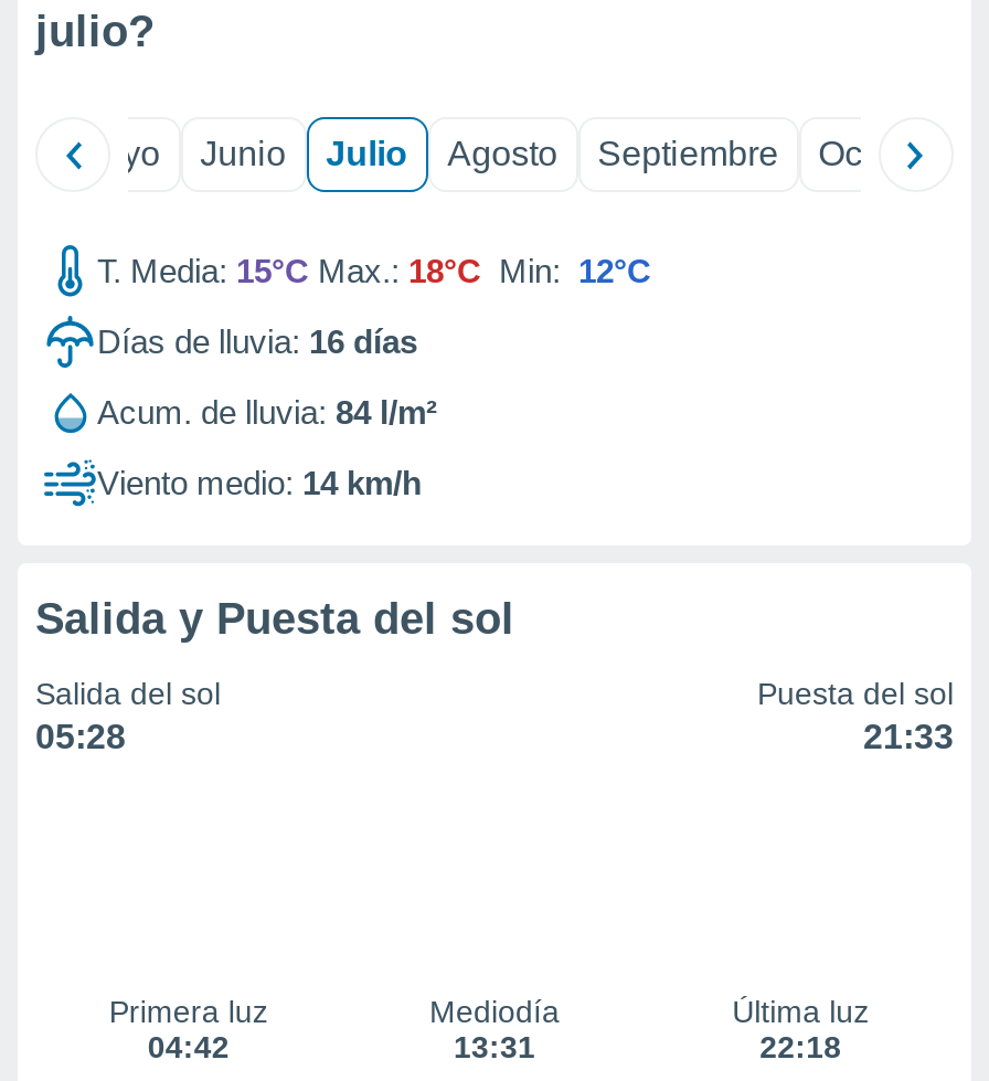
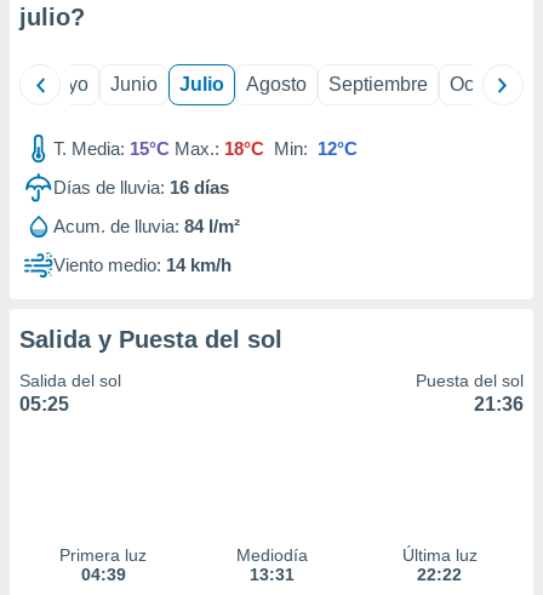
- 05:28
+ 05:25

- 21:33
+ 21:36

- 04:42
+ 04:39

- 22:18
+ 22:22
